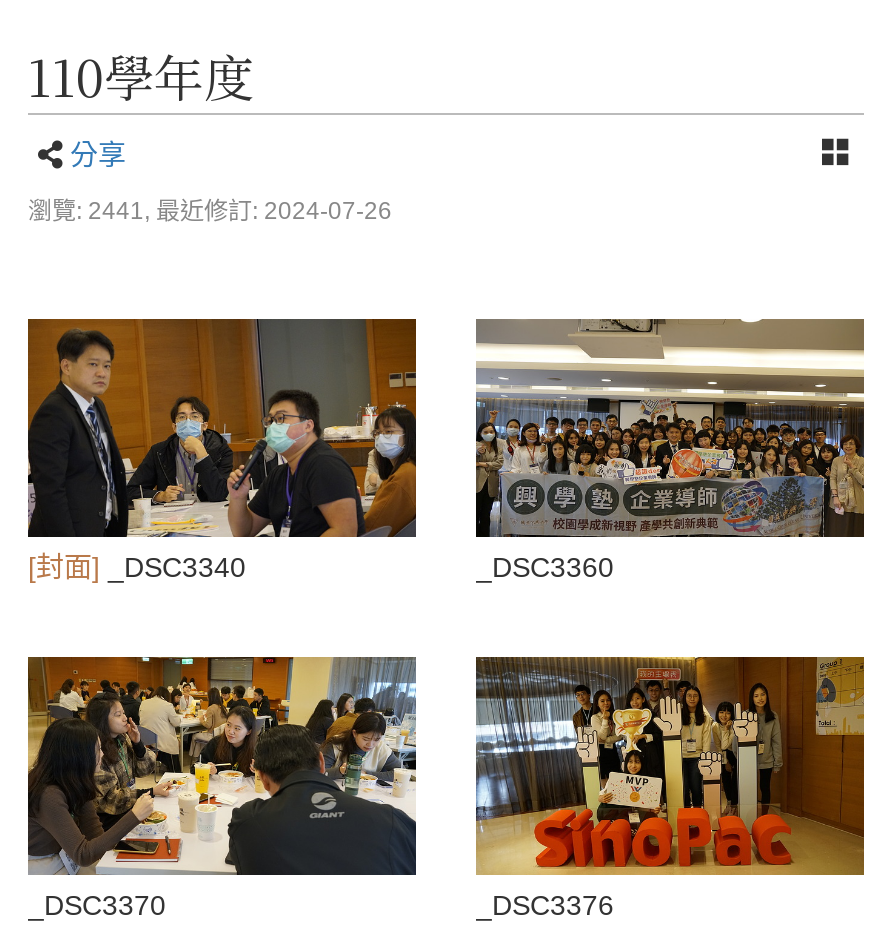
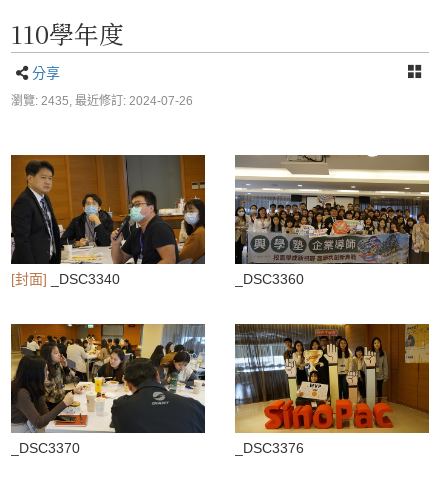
- 瀏覽: 2441,最近修訂: 2024-07-26
+ 瀏覽: 2435,最近修訂: 2024-07-26
